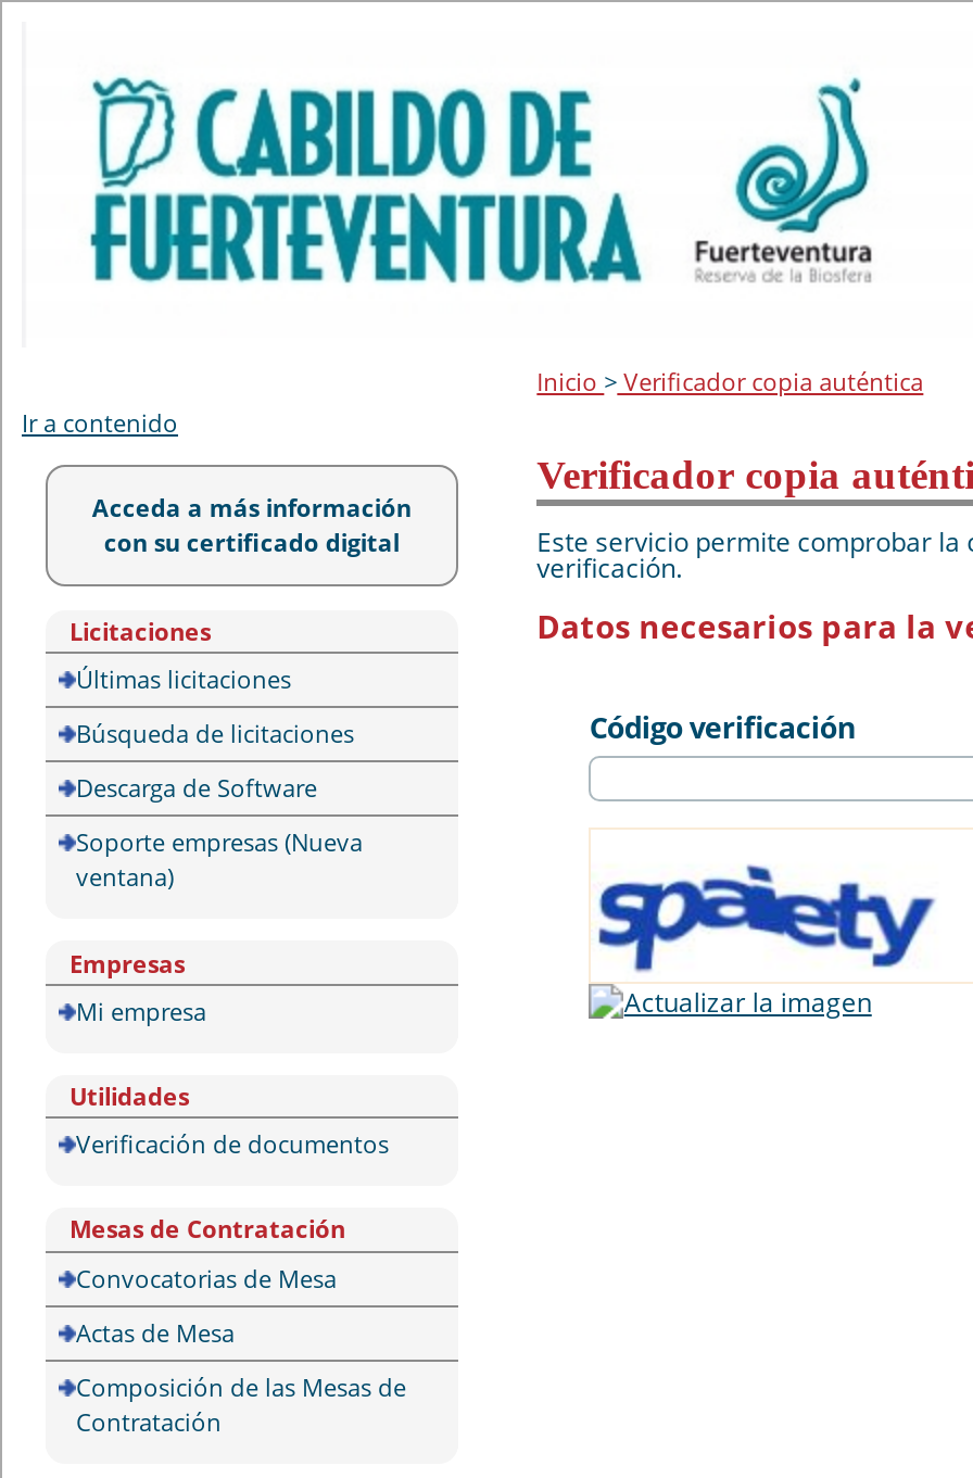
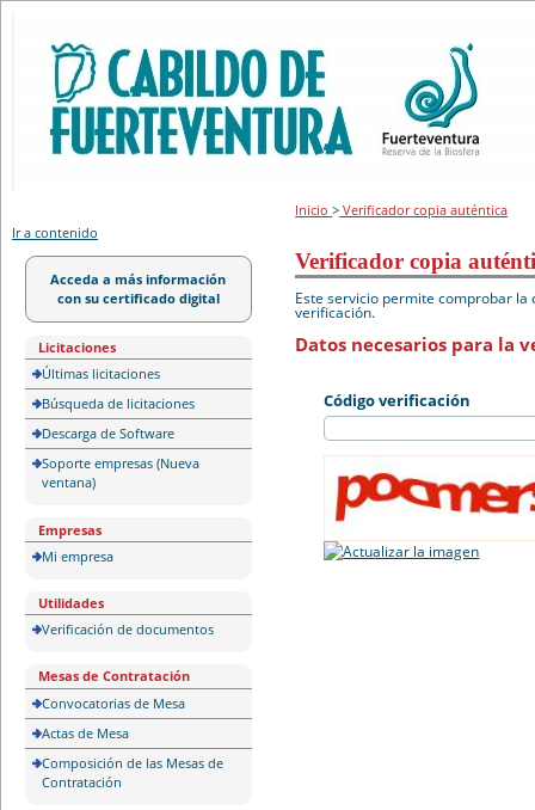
- [image]
+ [image]
